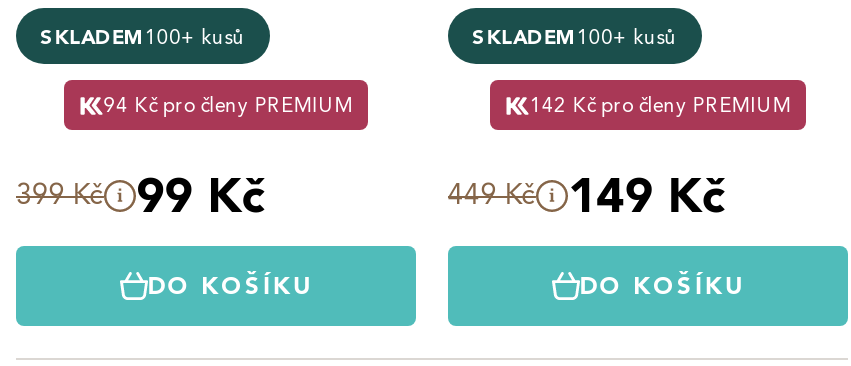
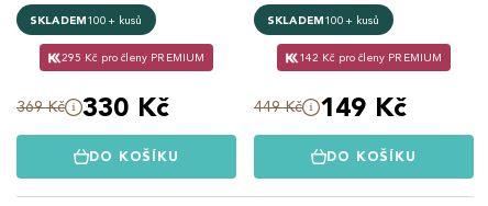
- 94 Kč pro členy PREMIUM
+ 295 Kč pro členy PREMIUM

- 99 Kč
+ 330 Kč

- 399 Kč
+ 369 Kč
